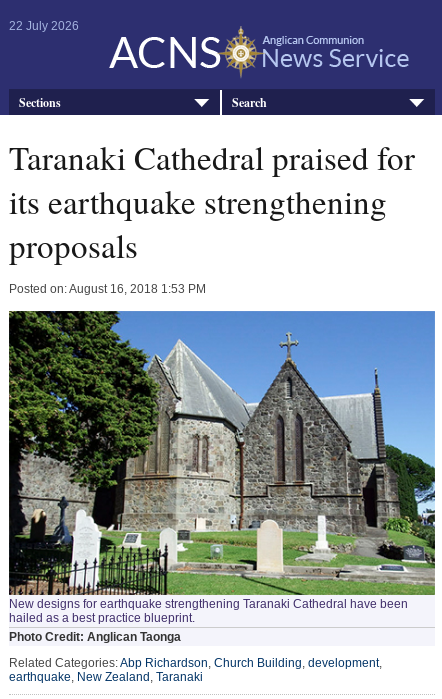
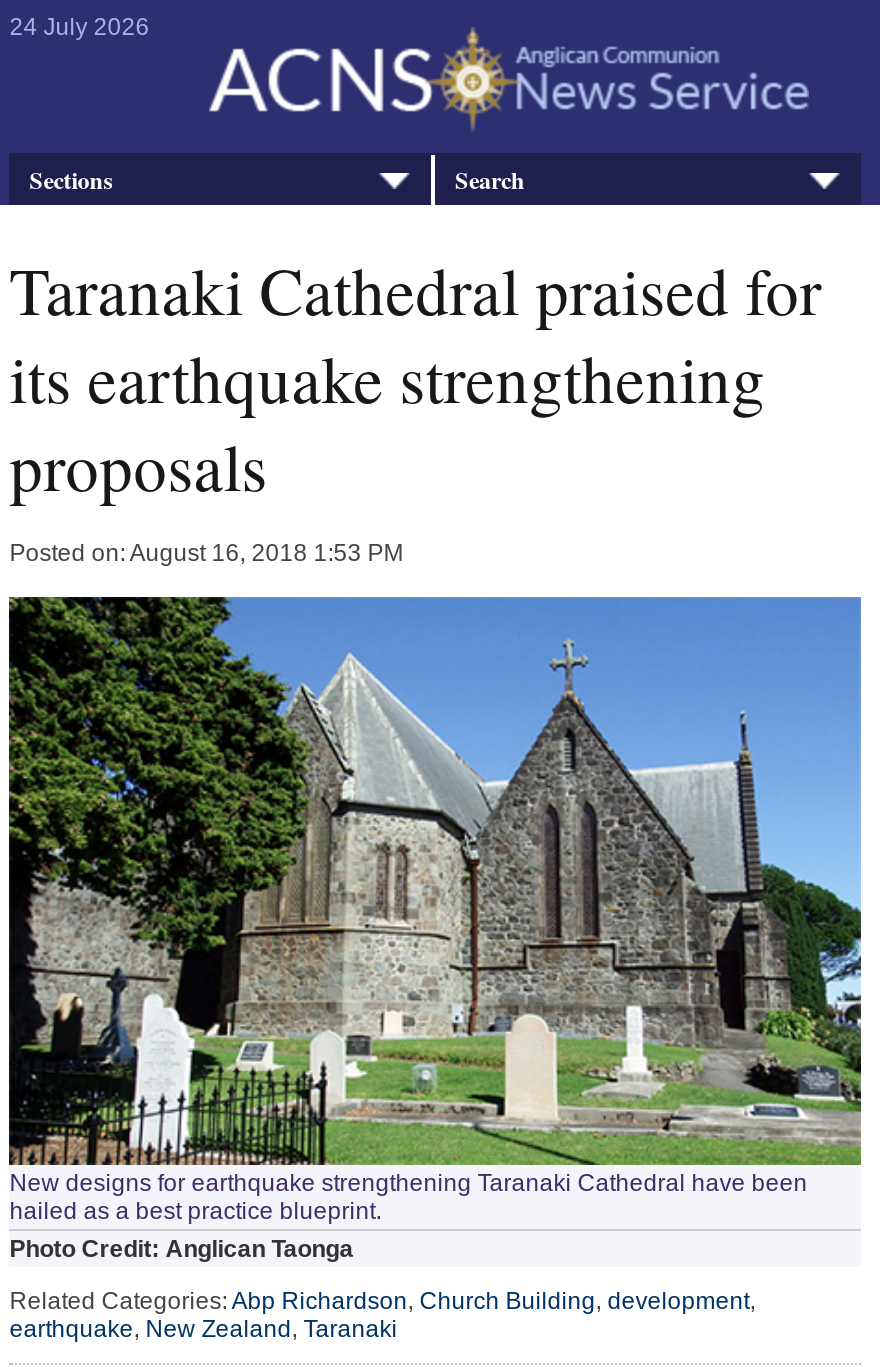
- 22 July 2026
+ 24 July 2026
